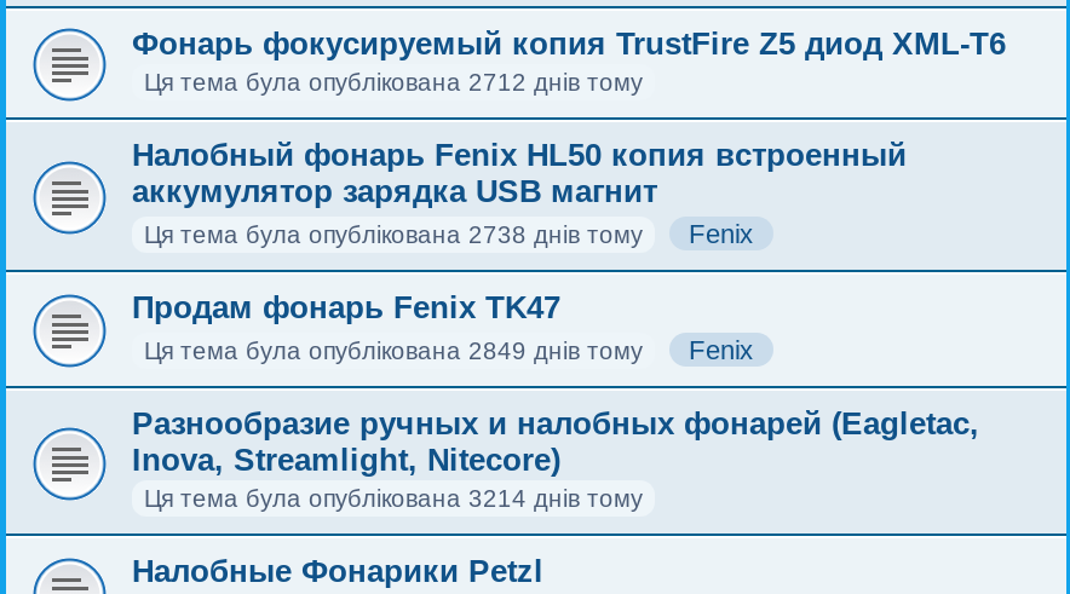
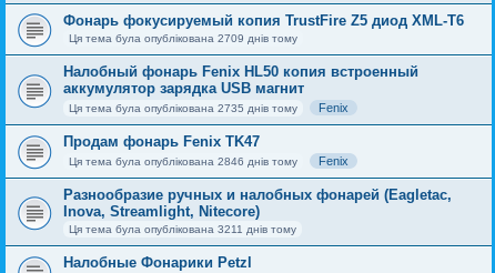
- Ця тема була опублікована 2712 днів тому
+ Ця тема була опублікована 2709 днів тому

- Ця тема була опублікована 2738 днів тому
+ Ця тема була опублікована 2735 днів тому

- Ця тема була опублікована 2849 днів тому
+ Ця тема була опублікована 2846 днів тому

- Ця тема була опублікована 3214 днів тому
+ Ця тема була опублікована 3211 днів тому
